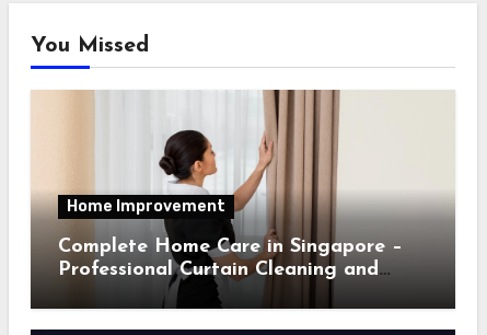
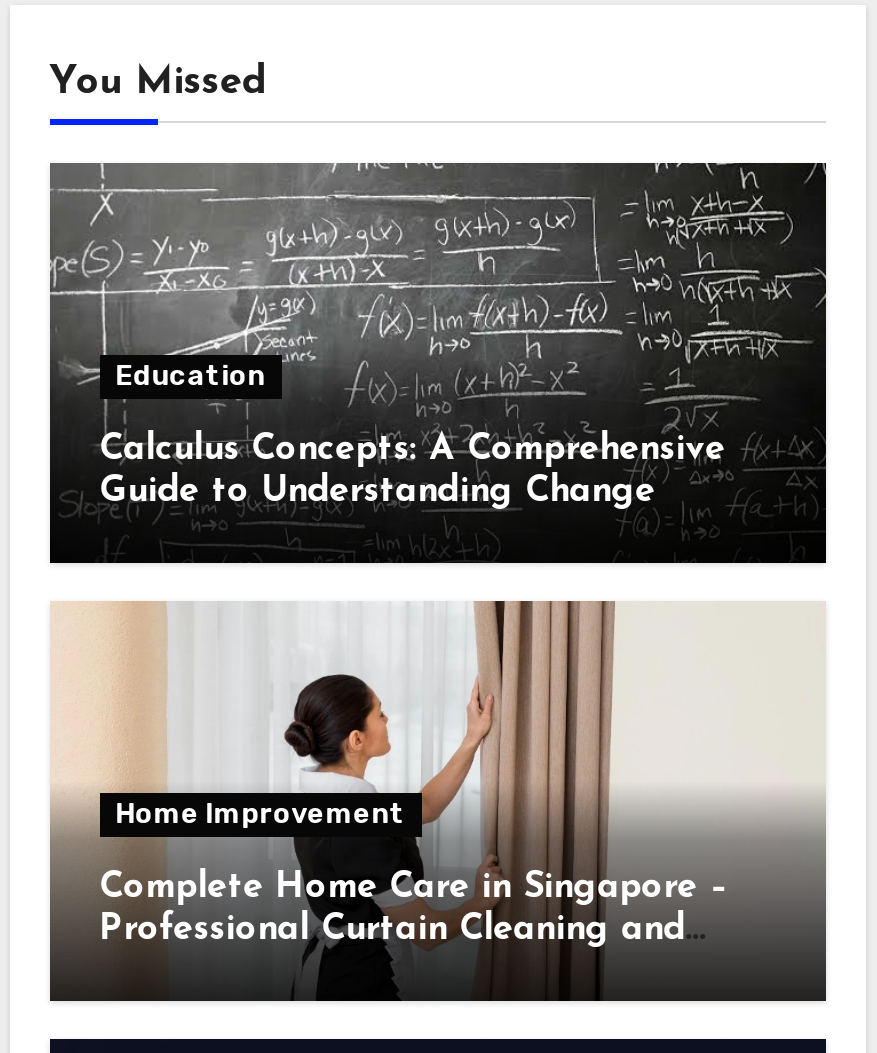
+ [image]
+ Education
+ Calculus Concepts: A Comprehensive
+ Guide to Understanding Change
